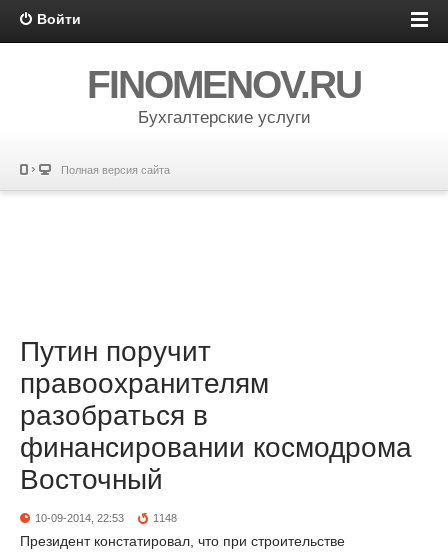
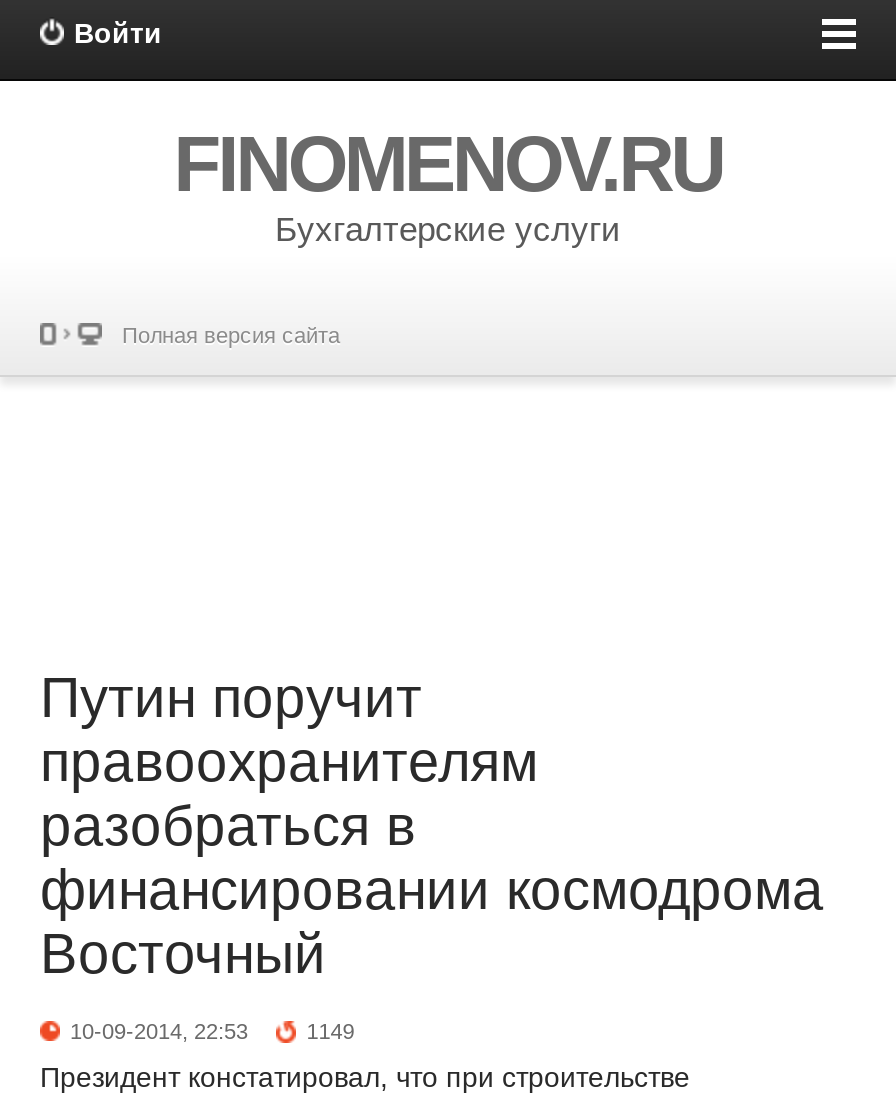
- 1148
+ 1149
